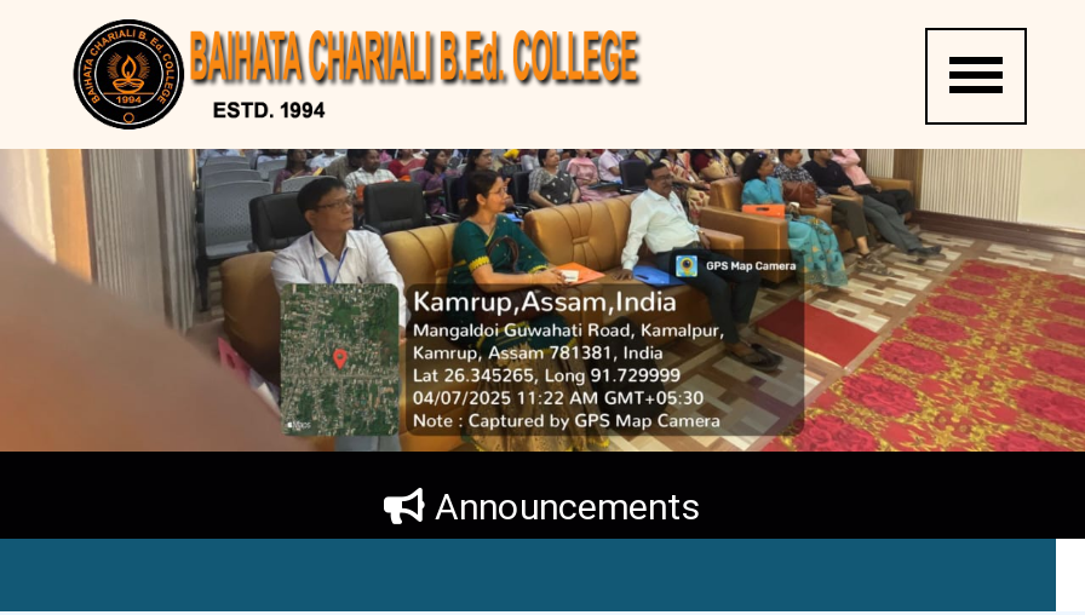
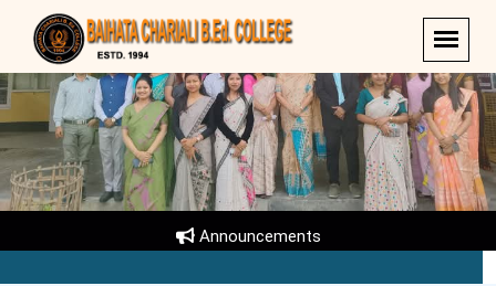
- [image]
+ [image]
